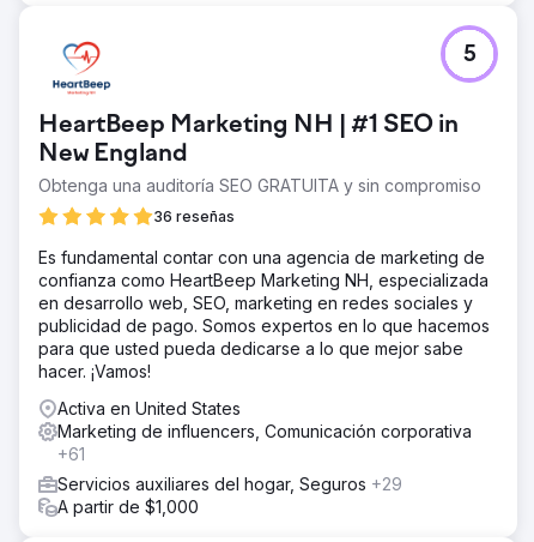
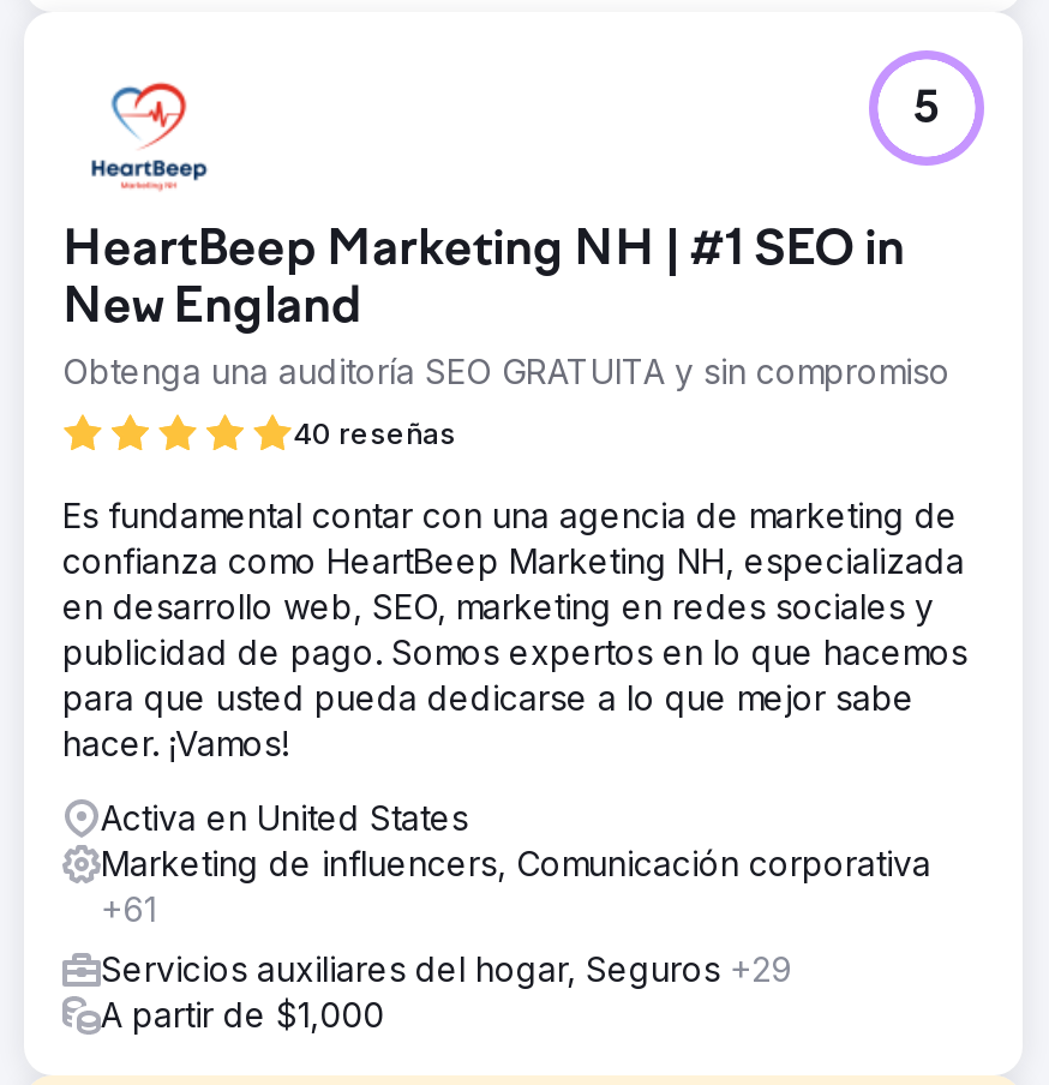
- 36 reseñas
+ 40 reseñas
